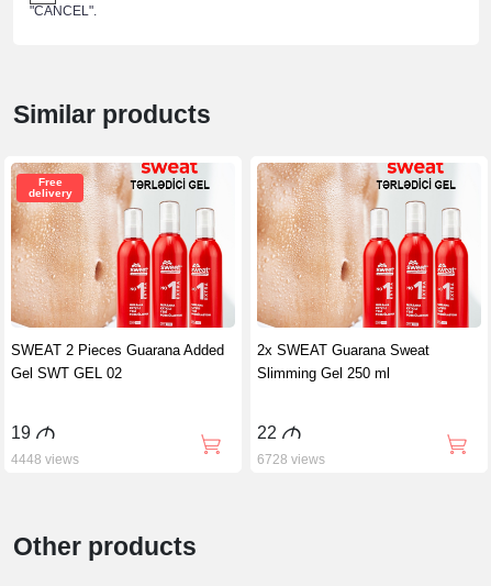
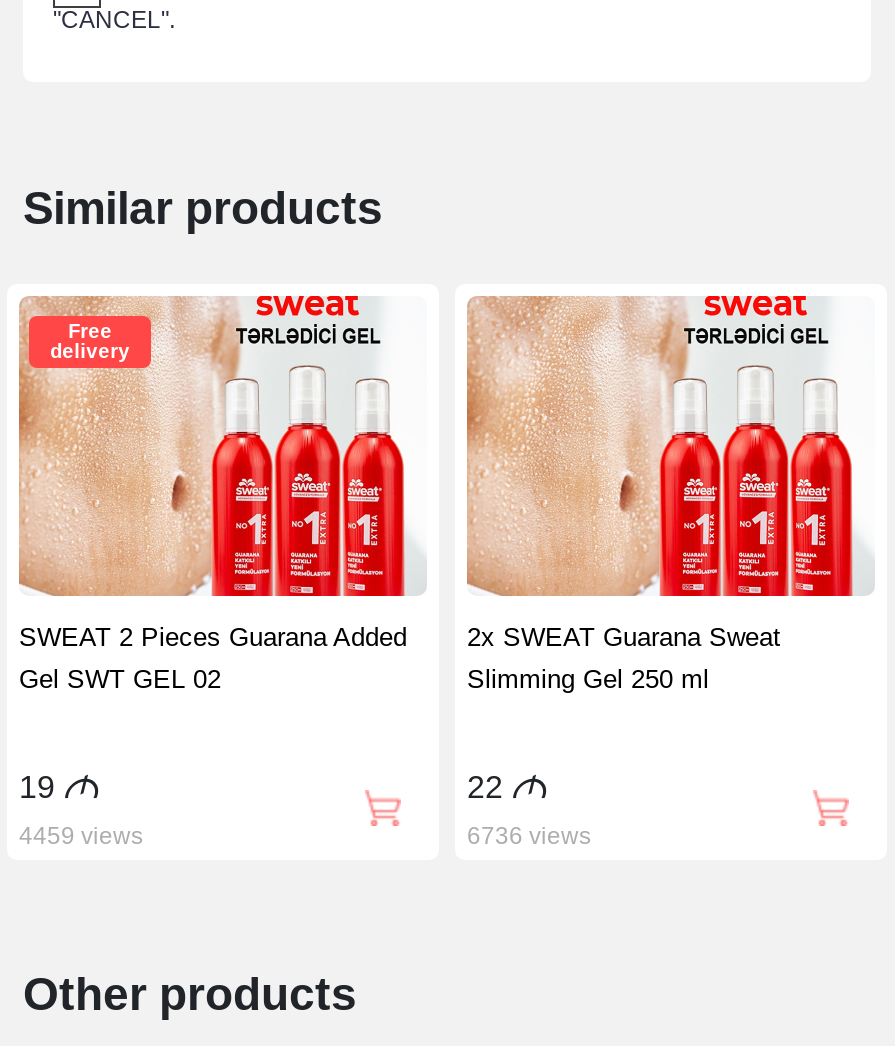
- 4448 views
+ 4459 views

- 6728 views
+ 6736 views
